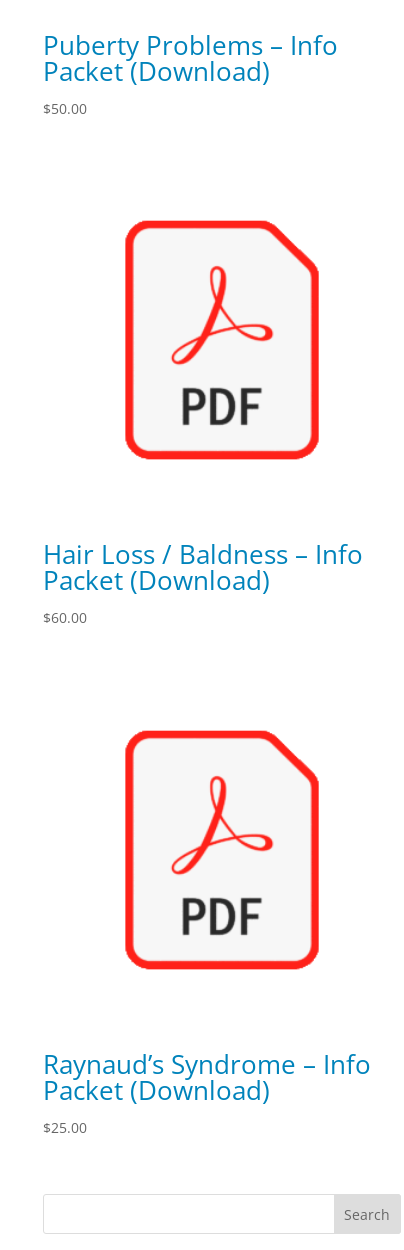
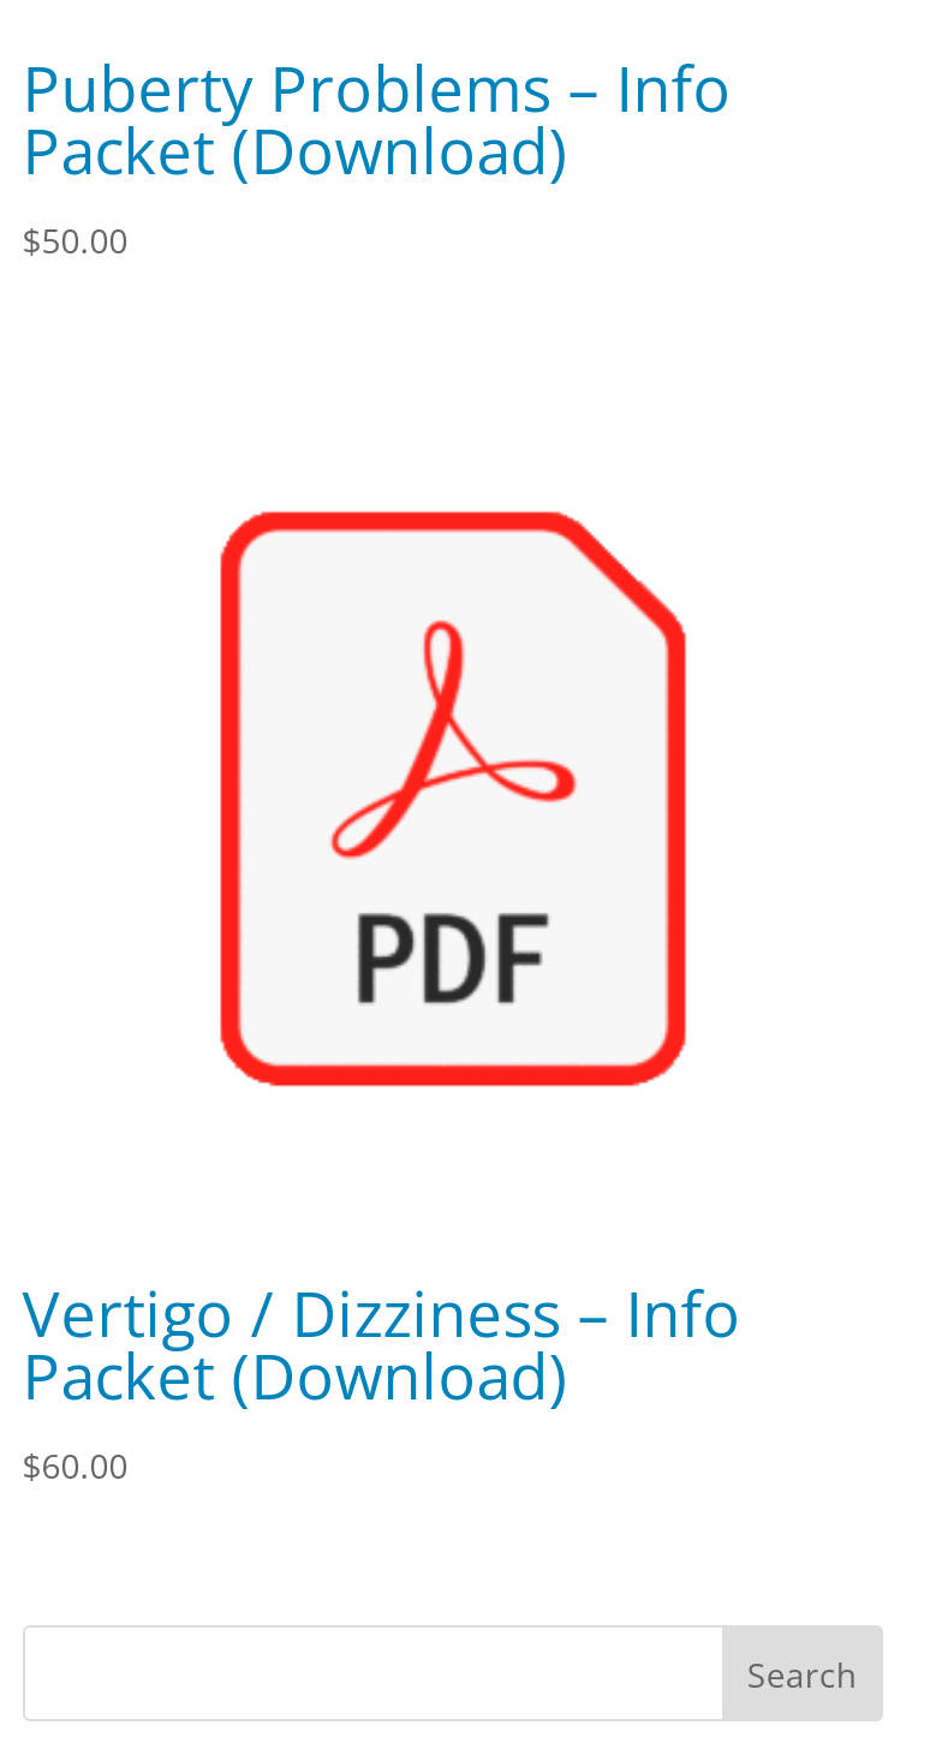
- Hair Loss / Baldness – Info
+ Vertigo / Dizziness – Info

- Raynaud’s Syndrome – Info
- Packet (Download)
- $25.00
